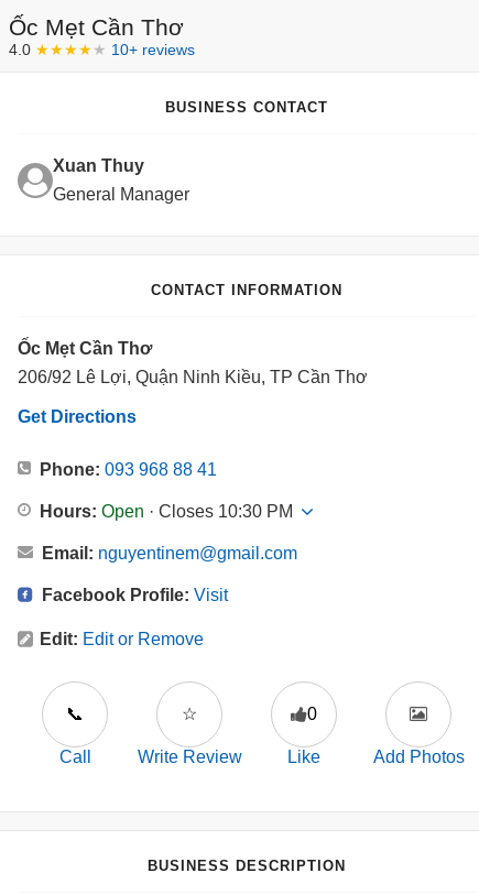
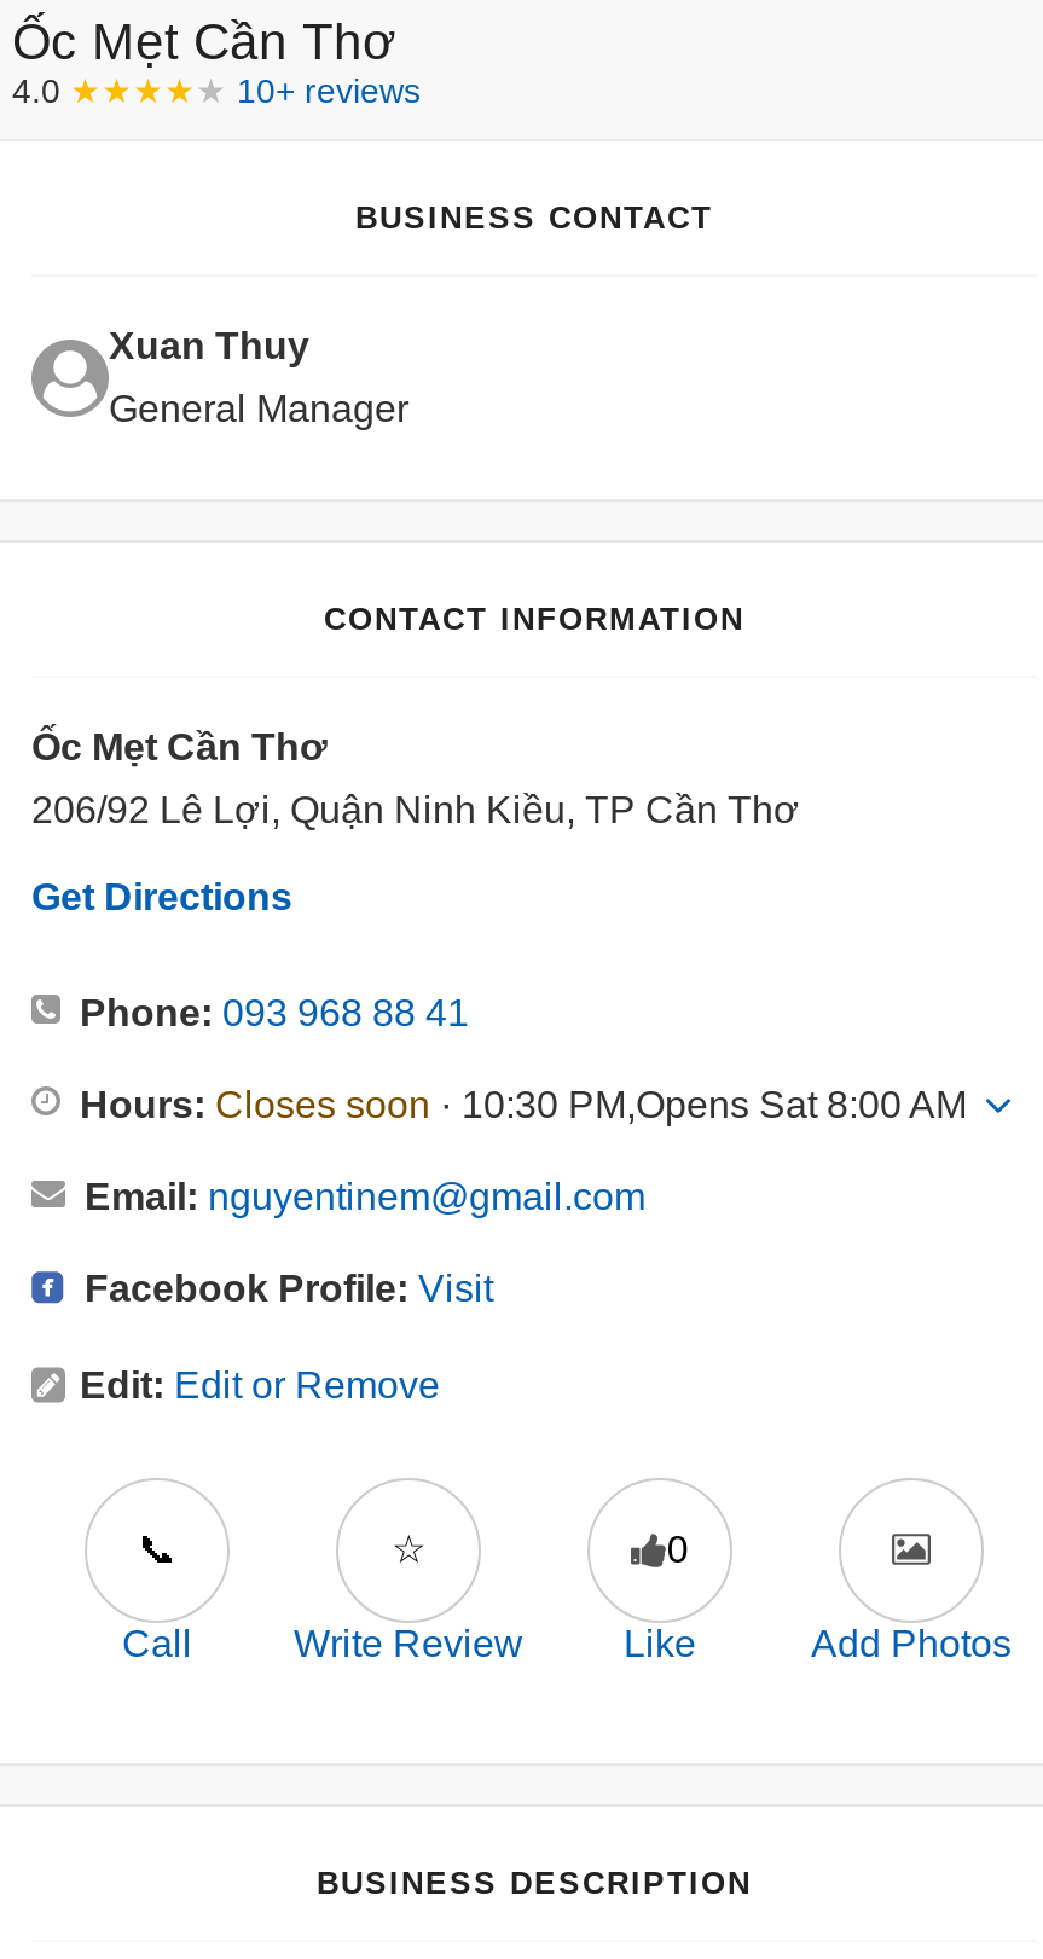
- Hours: Open · Closes 10:30 PM
+ Hours: Closes soon · 10:30 PM Opens Sat 8:00 AM
